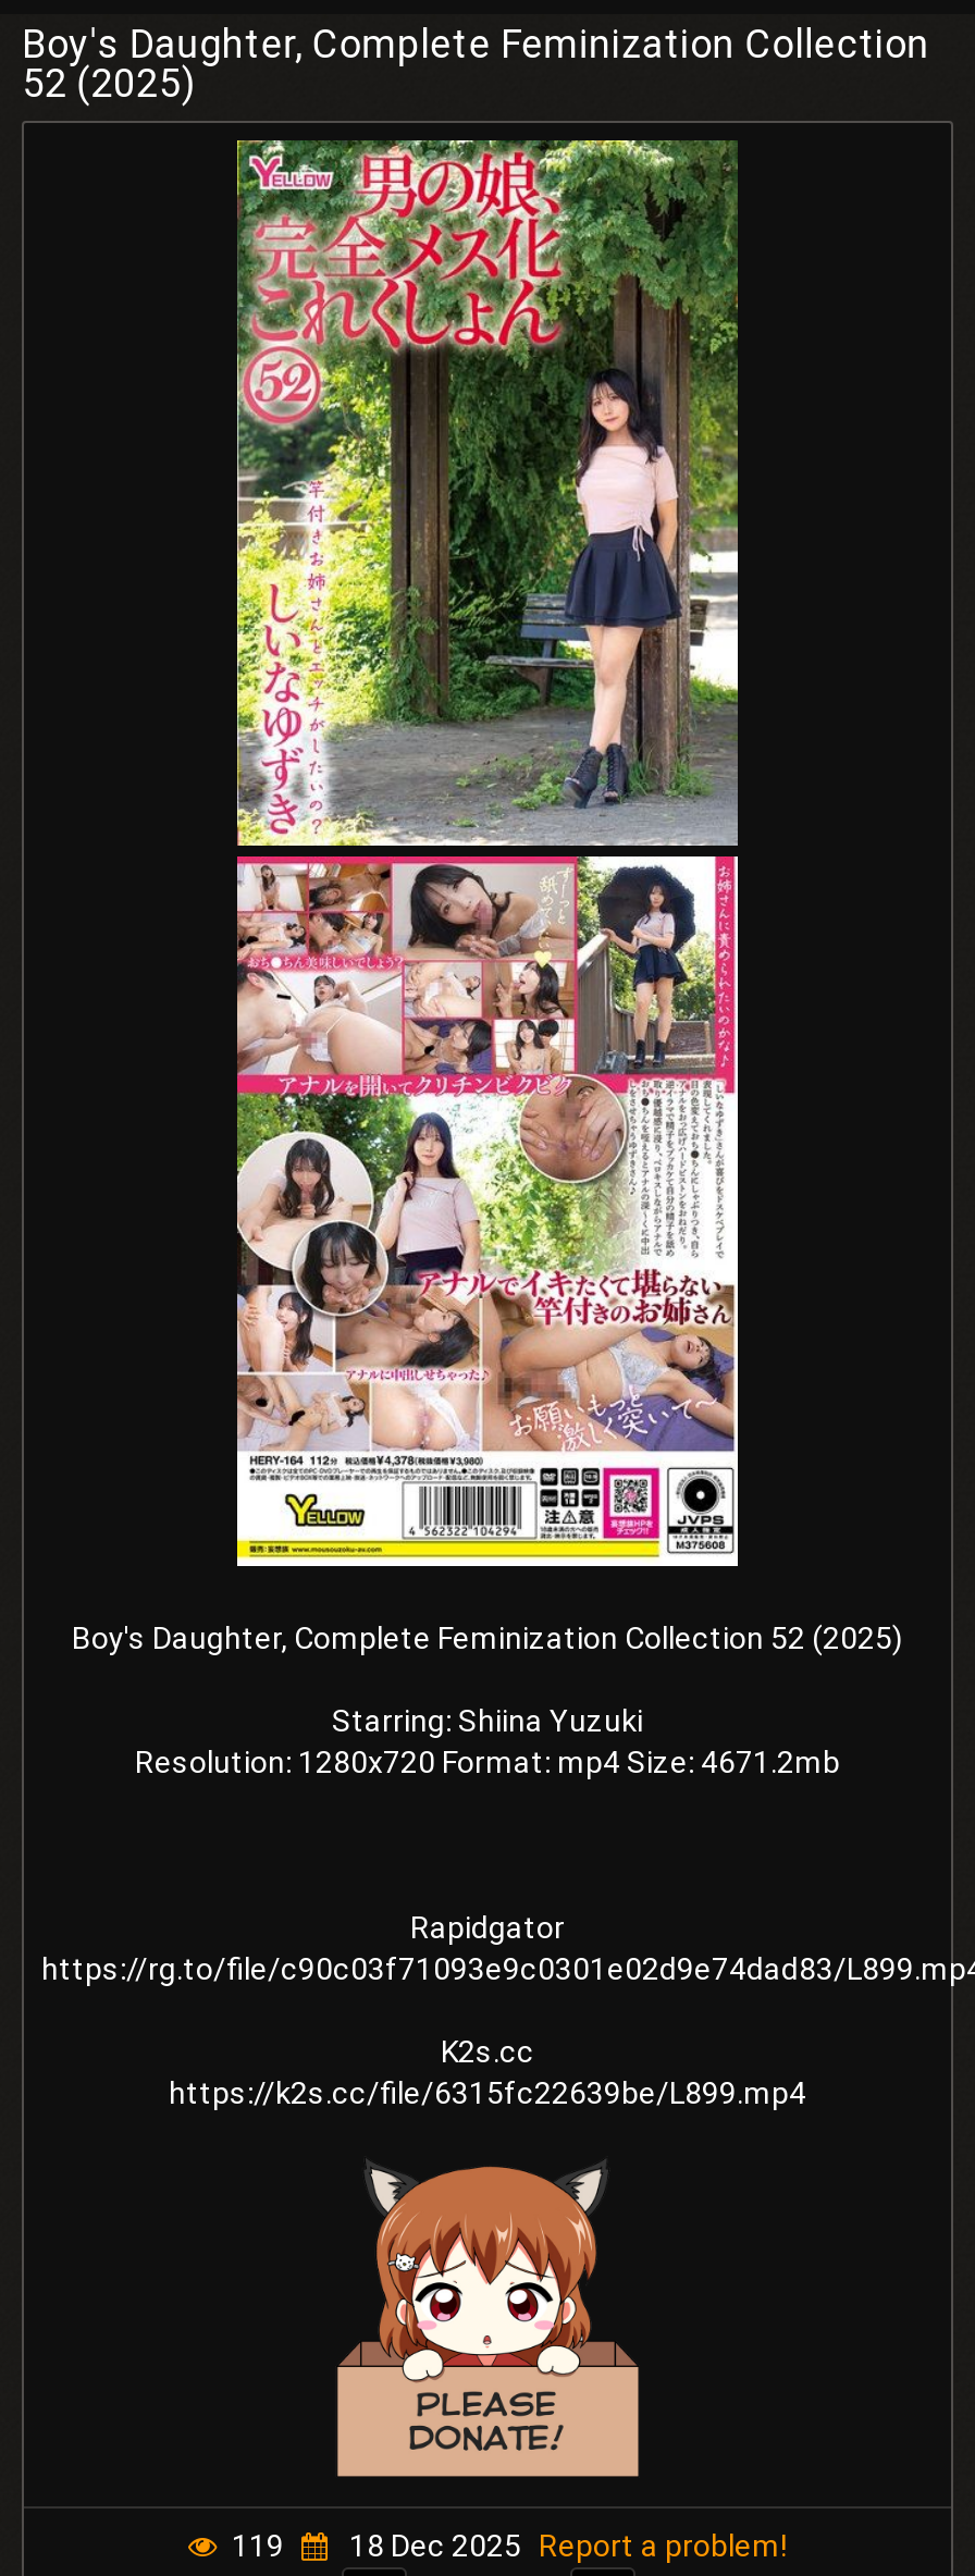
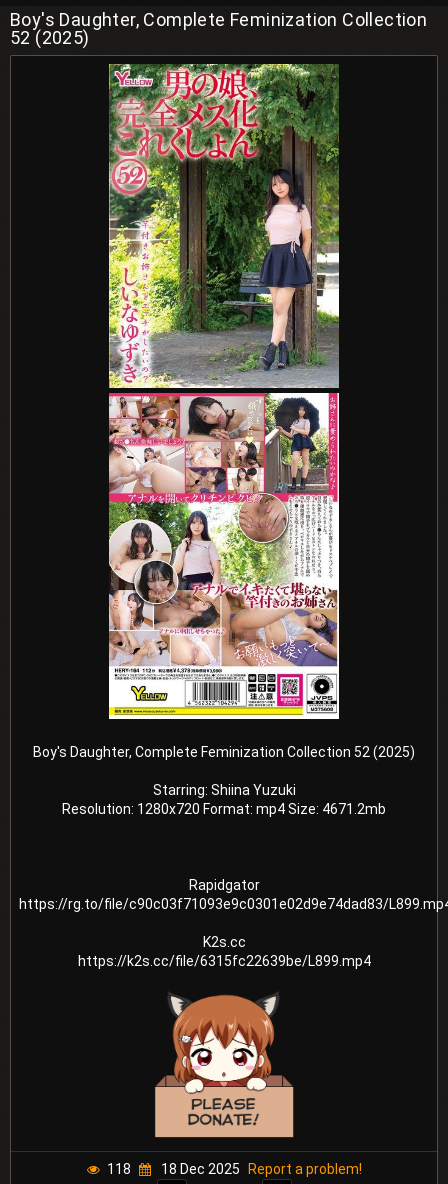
- 119 18 Dec 2025 Report a problem!
+ 118 18 Dec 2025 Report a problem!
